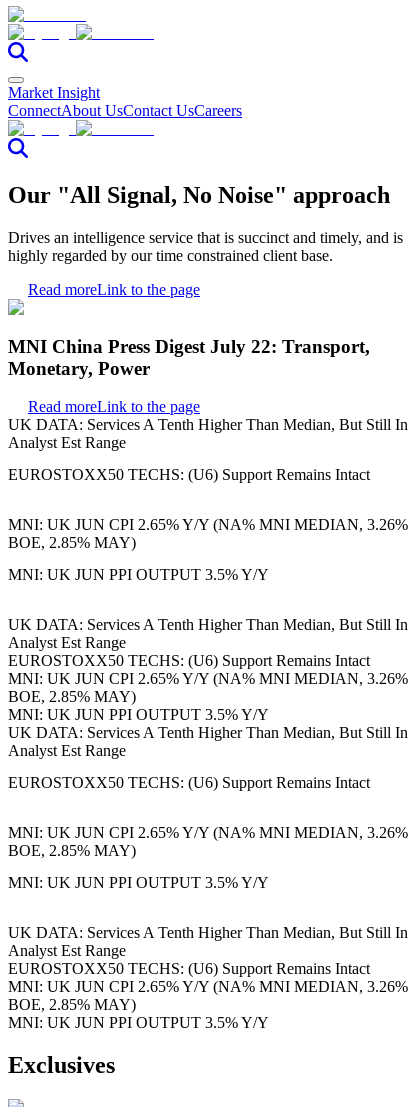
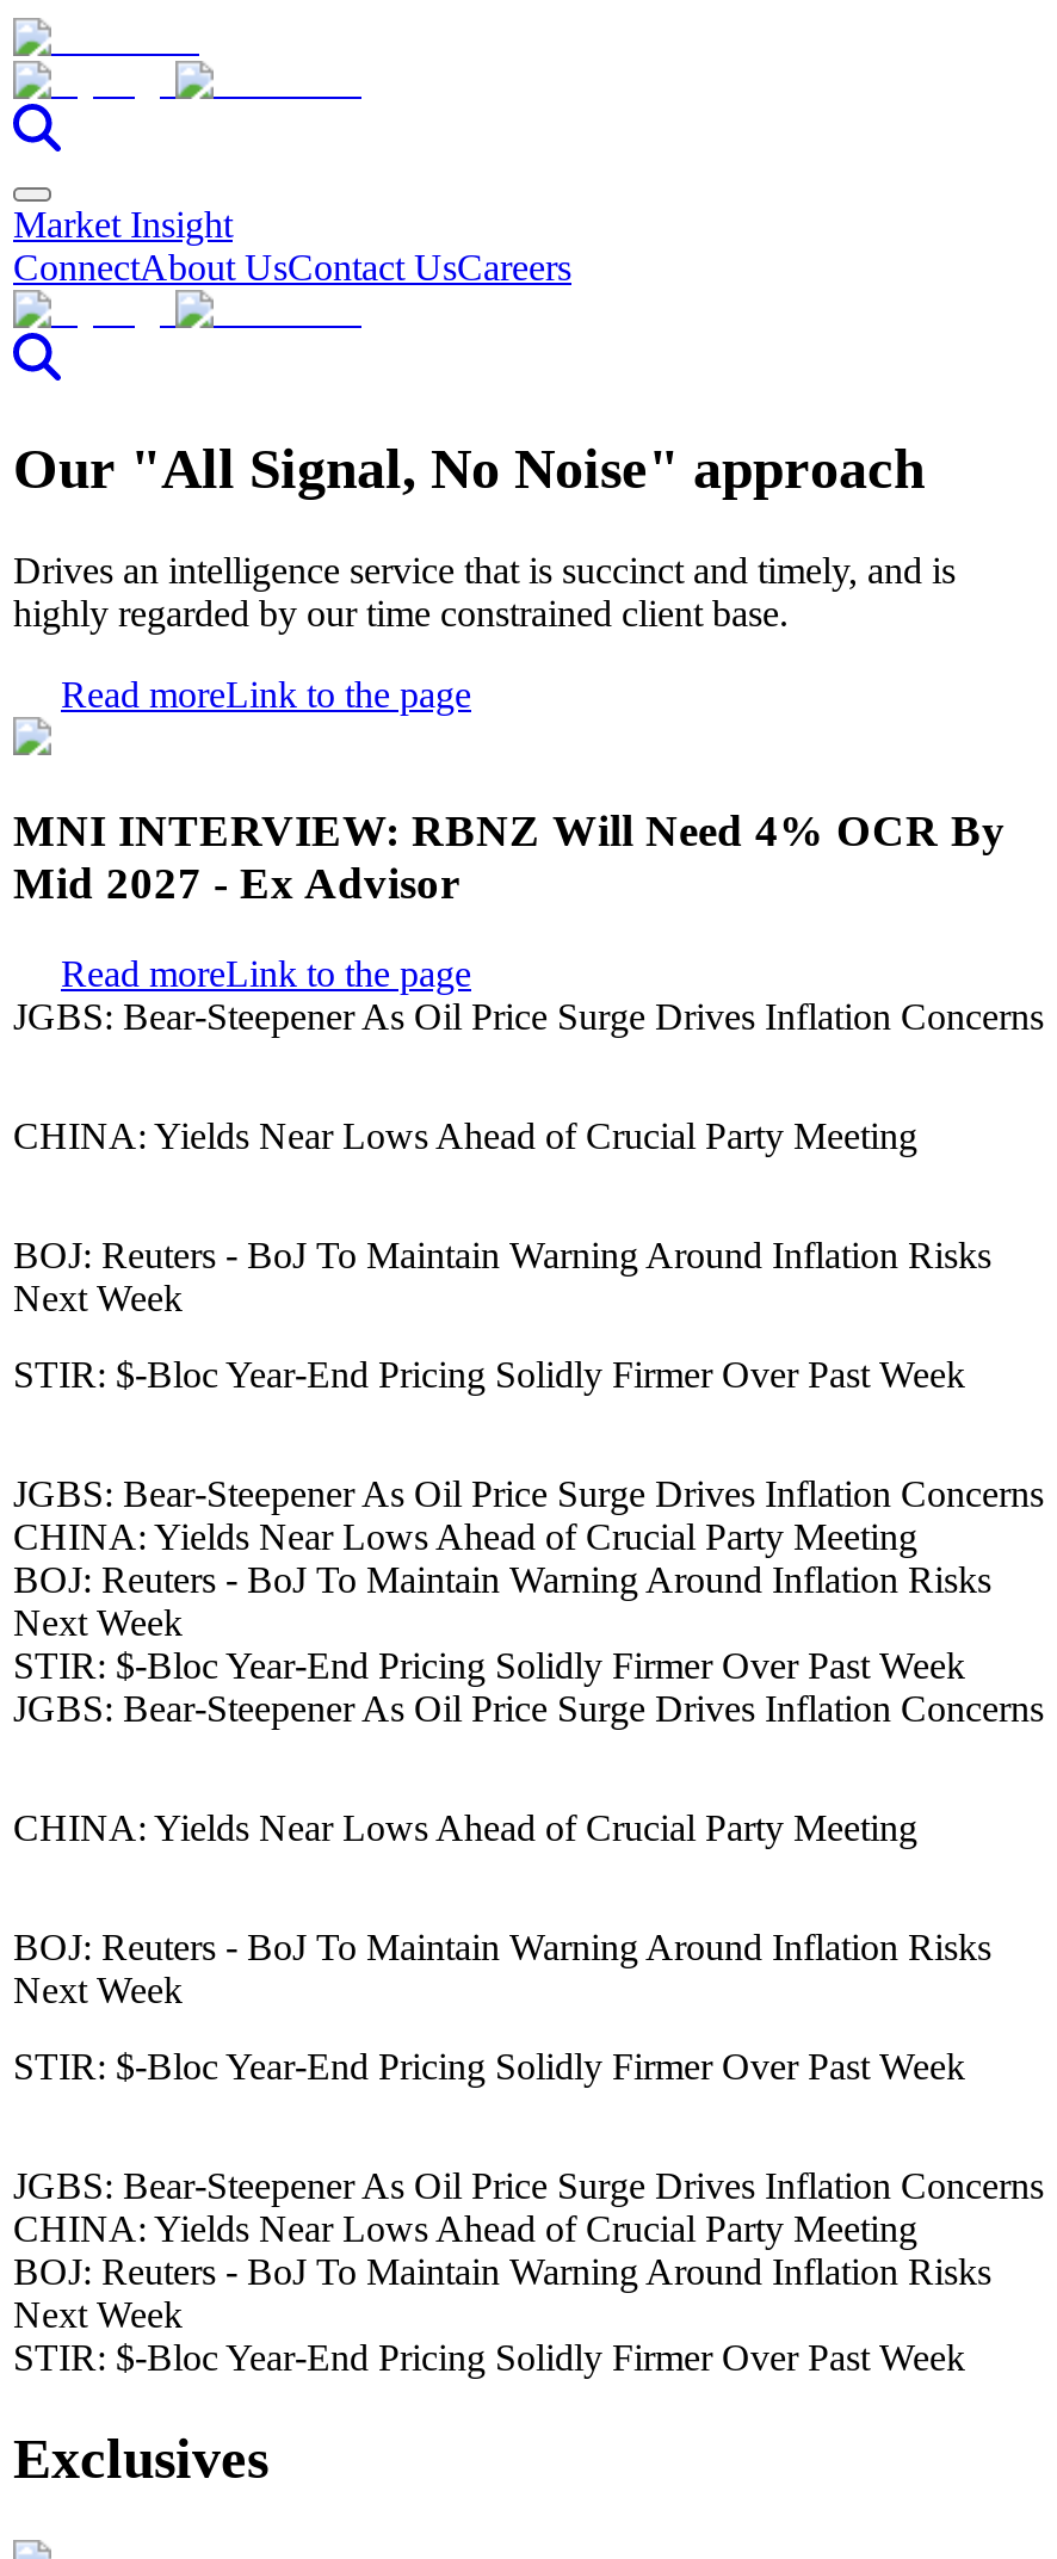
- MNI China Press Digest July 22: Transport,
- Monetary, Power
+ MNI INTERVIEW: RBNZ Will Need 4% OCR By
+ Mid 2027 - Ex Advisor

- UK DATA: Services A Tenth Higher Than Median, But Still In
- Analyst Est Range
+ JGBS: Bear-Steepener As Oil Price Surge Drives Inflation Concerns

- EUROSTOXX50 TECHS: (U6) Support Remains Intact
+ CHINA: Yields Near Lows Ahead of Crucial Party Meeting

- MNI: UK JUN CPI 2.65% Y/Y (NA% MNI MEDIAN, 3.26%
- BOE, 2.85% MAY)
+ BOJ: Reuters - BoJ To Maintain Warning Around Inflation Risks
+ Next Week

- MNI: UK JUN PPI OUTPUT 3.5% Y/Y
+ STIR: $-Bloc Year-End Pricing Solidly Firmer Over Past Week

- UK DATA: Services A Tenth Higher Than Median, But Still In
- Analyst Est Range
- EUROSTOXX50 TECHS: (U6) Support Remains Intact
- MNI: UK JUN CPI 2.65% Y/Y (NA% MNI MEDIAN, 3.26%
- BOE, 2.85% MAY)
- MNI: UK JUN PPI OUTPUT 3.5% Y/Y
- UK DATA: Services A Tenth Higher Than Median, But Still In
- Analyst Est Range
+ JGBS: Bear-Steepener As Oil Price Surge Drives Inflation Concerns
+ CHINA: Yields Near Lows Ahead of Crucial Party Meeting
+ BOJ: Reuters - BoJ To Maintain Warning Around Inflation Risks
+ Next Week
+ STIR: $-Bloc Year-End Pricing Solidly Firmer Over Past Week
+ JGBS: Bear-Steepener As Oil Price Surge Drives Inflation Concerns

- EUROSTOXX50 TECHS: (U6) Support Remains Intact
+ CHINA: Yields Near Lows Ahead of Crucial Party Meeting

- MNI: UK JUN CPI 2.65% Y/Y (NA% MNI MEDIAN, 3.26%
- BOE, 2.85% MAY)
+ BOJ: Reuters - BoJ To Maintain Warning Around Inflation Risks
+ Next Week

- MNI: UK JUN PPI OUTPUT 3.5% Y/Y
+ STIR: $-Bloc Year-End Pricing Solidly Firmer Over Past Week

- UK DATA: Services A Tenth Higher Than Median, But Still In
- Analyst Est Range
- EUROSTOXX50 TECHS: (U6) Support Remains Intact
- MNI: UK JUN CPI 2.65% Y/Y (NA% MNI MEDIAN, 3.26%
- BOE, 2.85% MAY)
- MNI: UK JUN PPI OUTPUT 3.5% Y/Y
+ JGBS: Bear-Steepener As Oil Price Surge Drives Inflation Concerns
+ CHINA: Yields Near Lows Ahead of Crucial Party Meeting
+ BOJ: Reuters - BoJ To Maintain Warning Around Inflation Risks
+ Next Week
+ STIR: $-Bloc Year-End Pricing Solidly Firmer Over Past Week
